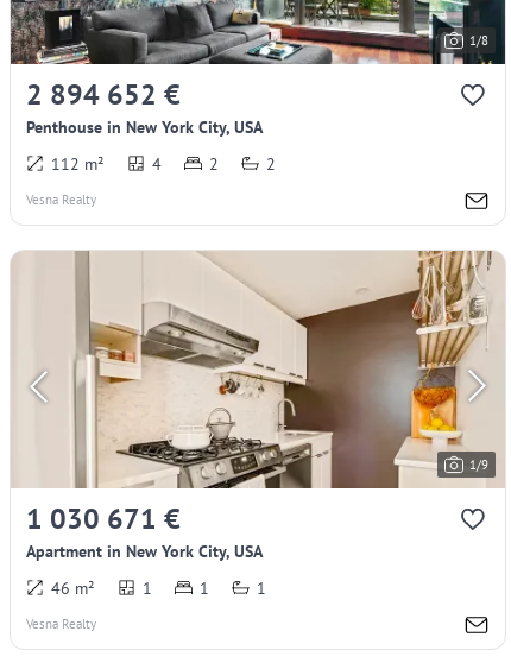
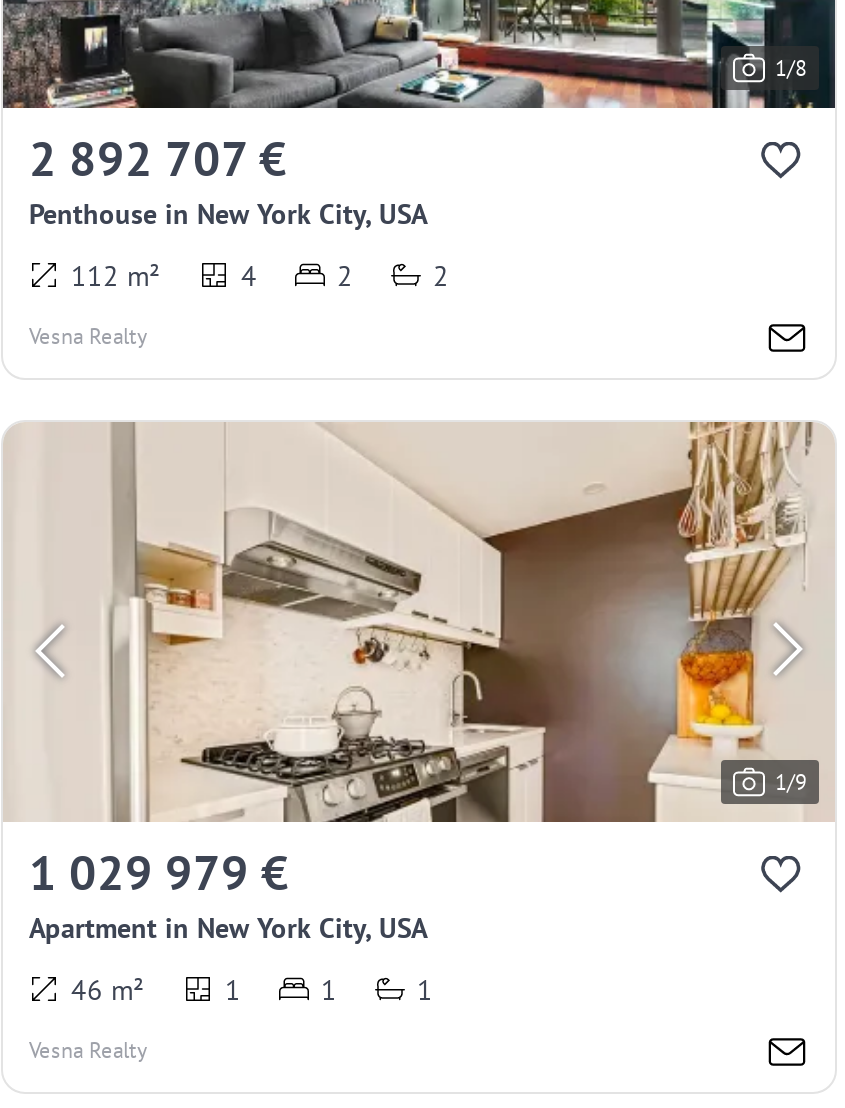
- 2 894 652 €
+ 2 892 707 €

- 1 030 671 €
+ 1 029 979 €
